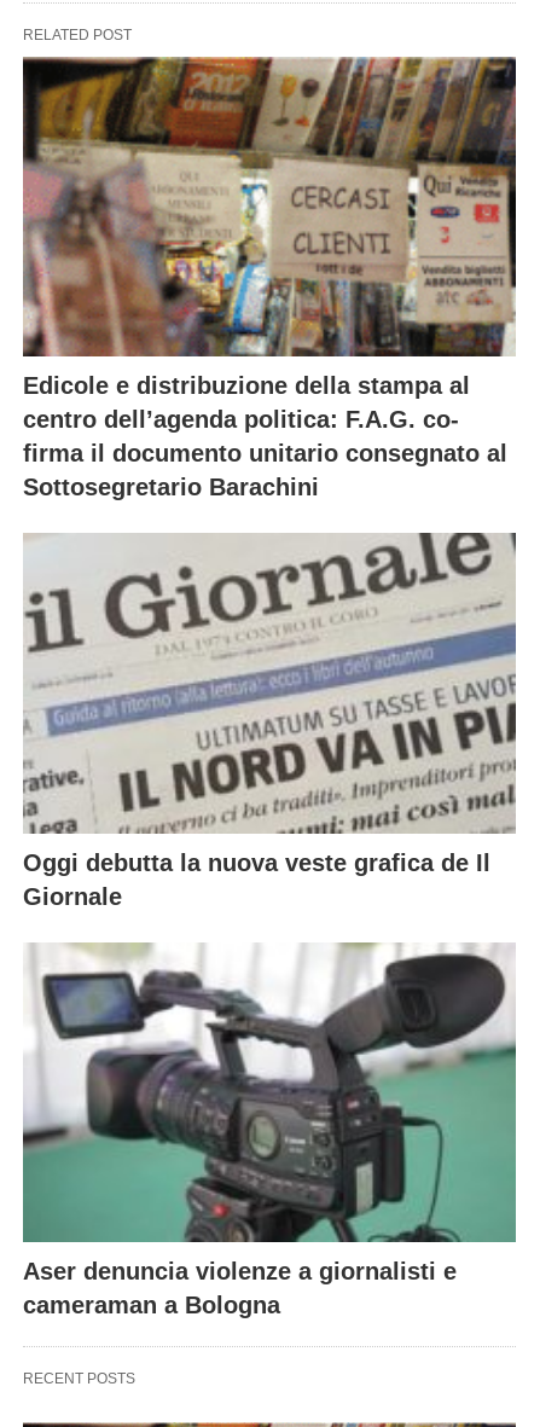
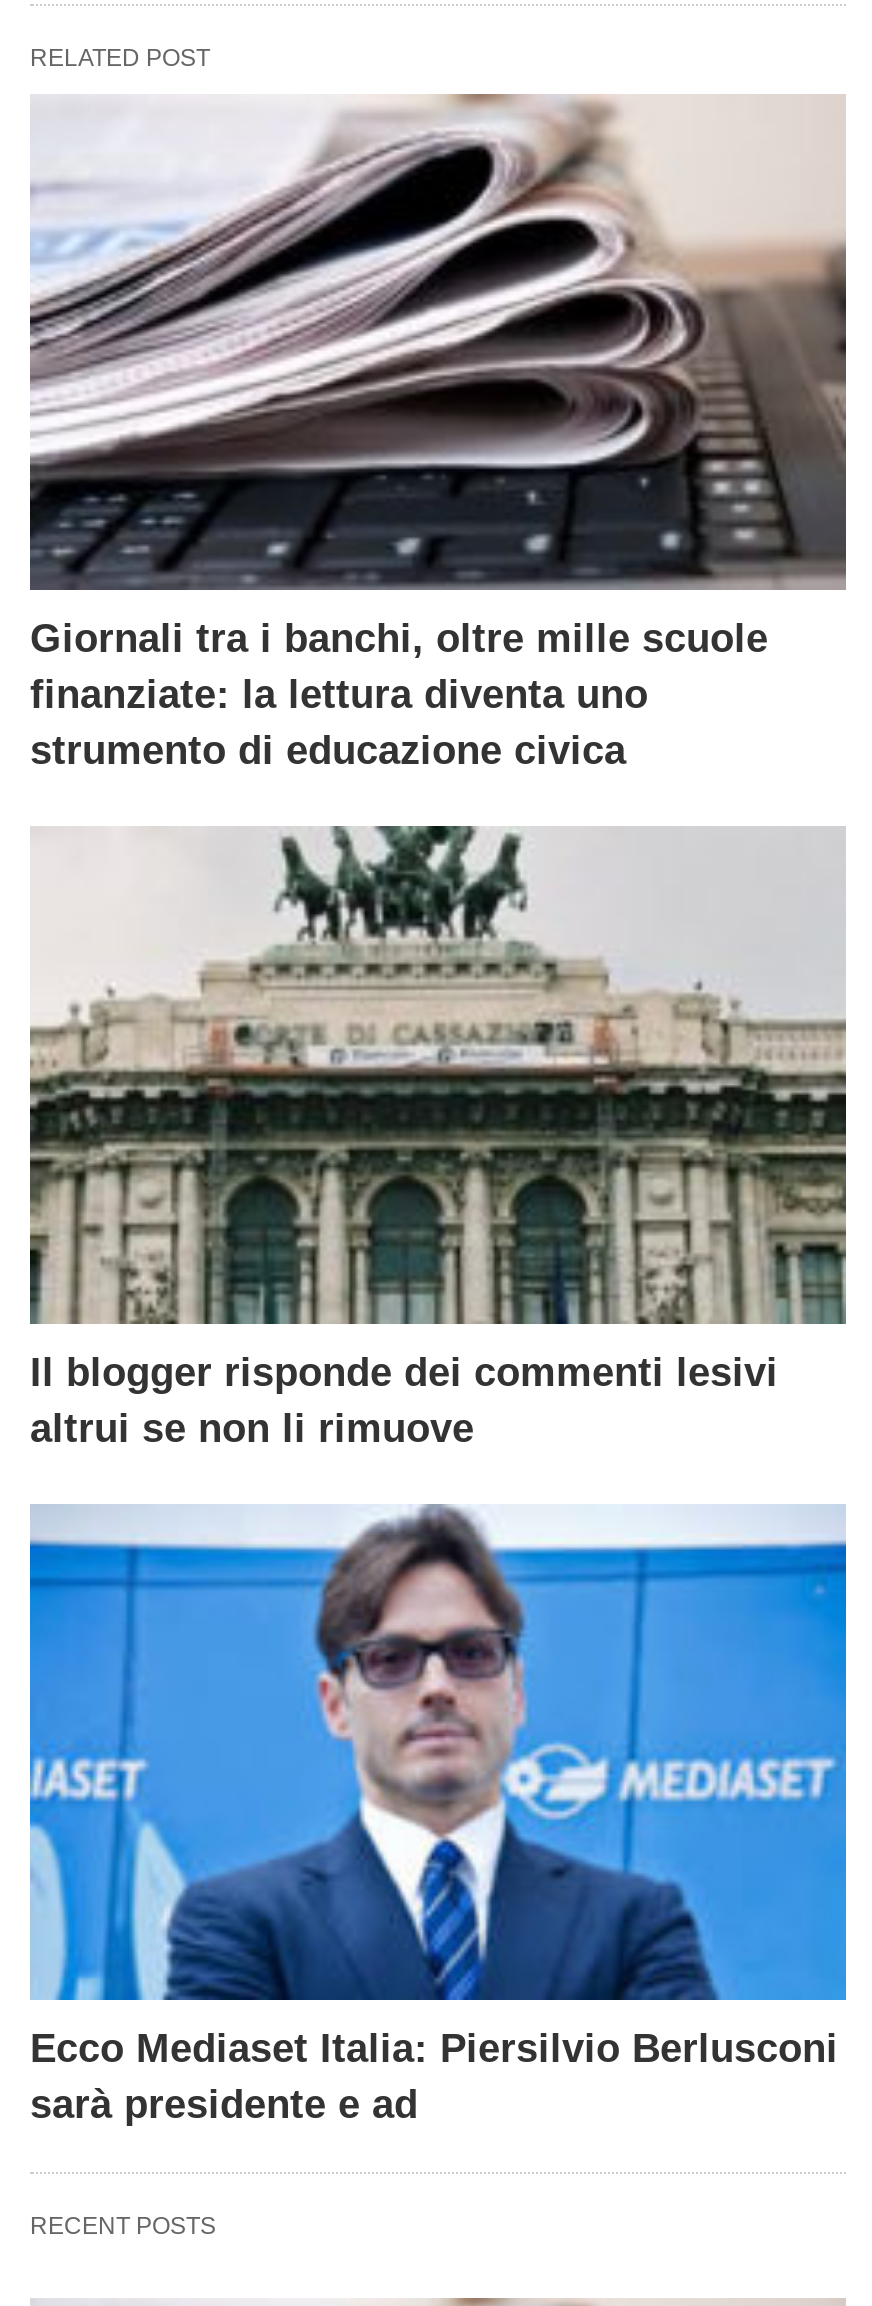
- [image]
- Edicole e distribuzione della stampa al
- centro dell’agenda politica: F.A.G. co-
- firma il documento unitario consegnato al
- Sottosegretario Barachini
+ [image]
+ Giornali tra i banchi, oltre mille scuole
+ finanziate: la lettura diventa uno
+ strumento di educazione civica

- [image]
- Oggi debutta la nuova veste grafica de Il
- Giornale
+ [image]
+ Il blogger risponde dei commenti lesivi
+ altrui se non li rimuove

- [image]
- Aser denuncia violenze a giornalisti e
- cameraman a Bologna
+ [image]
+ Ecco Mediaset Italia: Piersilvio Berlusconi
+ sarà presidente e ad
